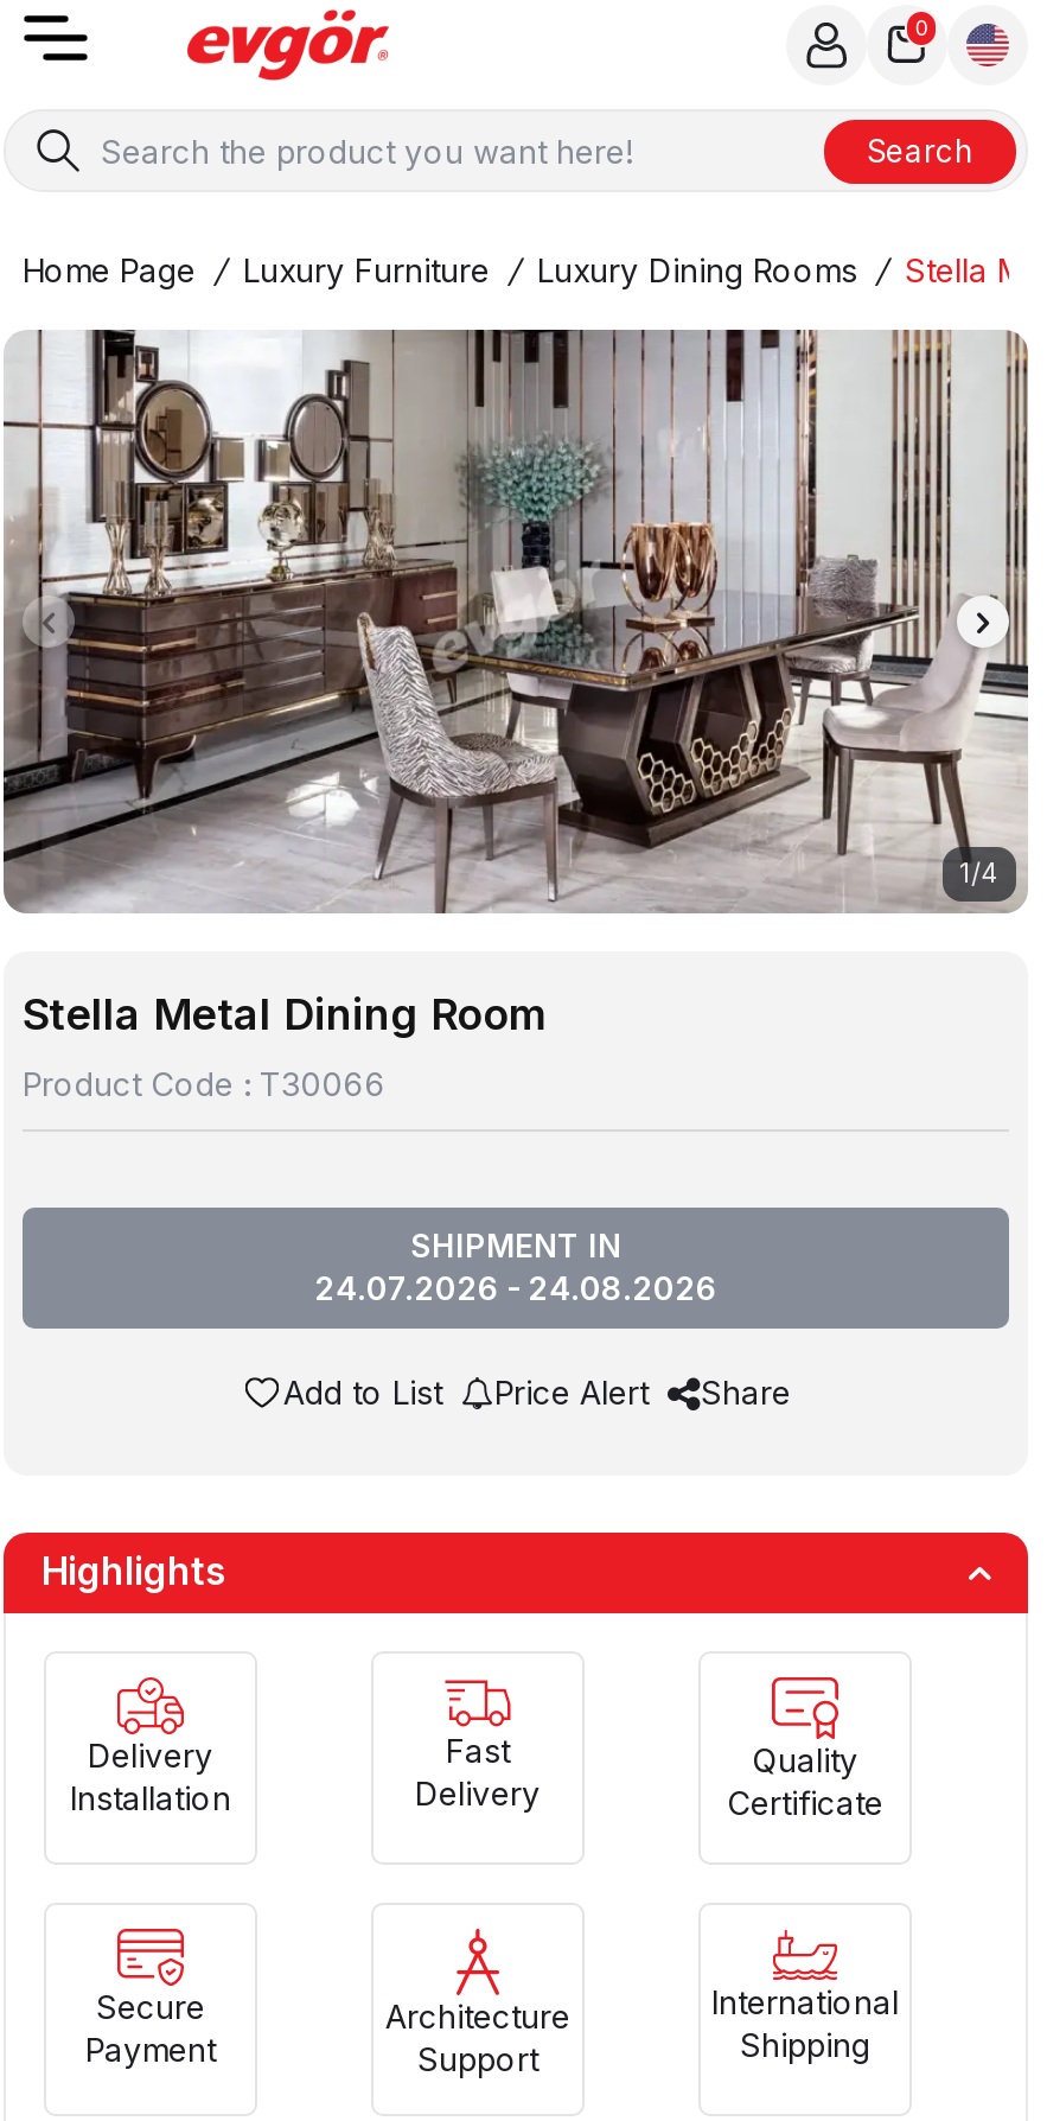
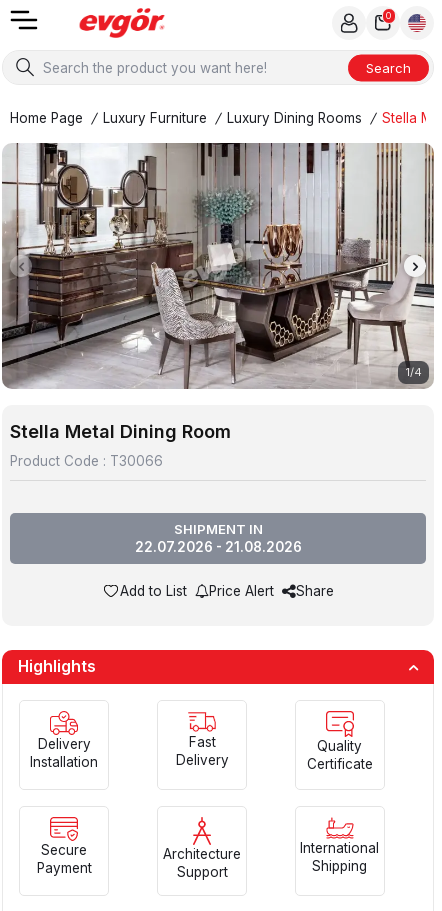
- 24.07.2026 - 24.08.2026
+ 22.07.2026 - 21.08.2026
